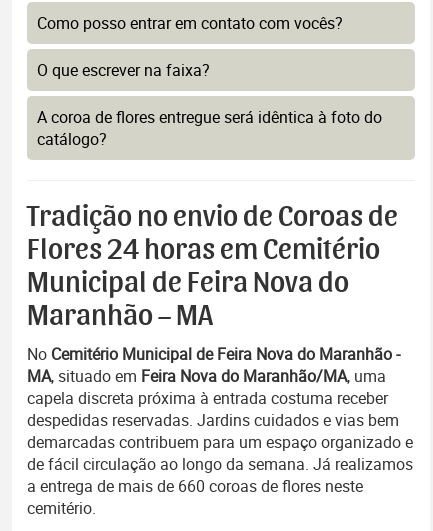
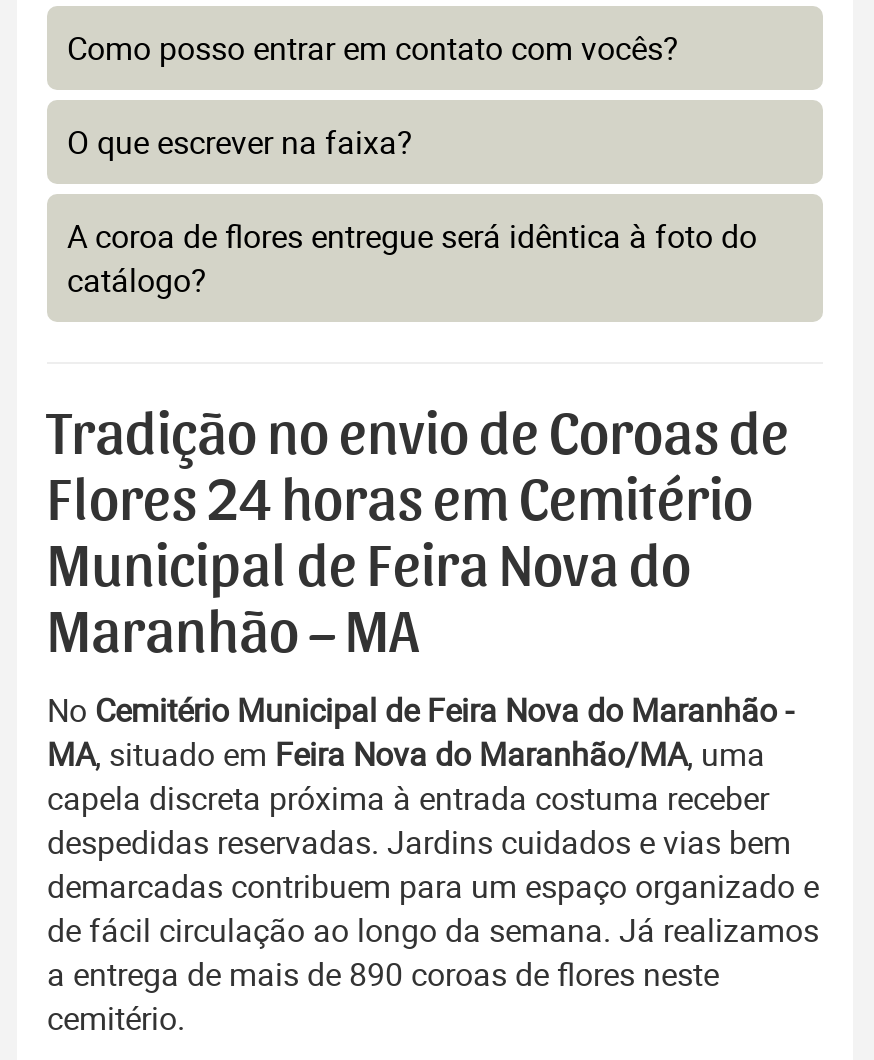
- a entrega de mais de 660 coroas de flores neste
+ a entrega de mais de 890 coroas de flores neste
